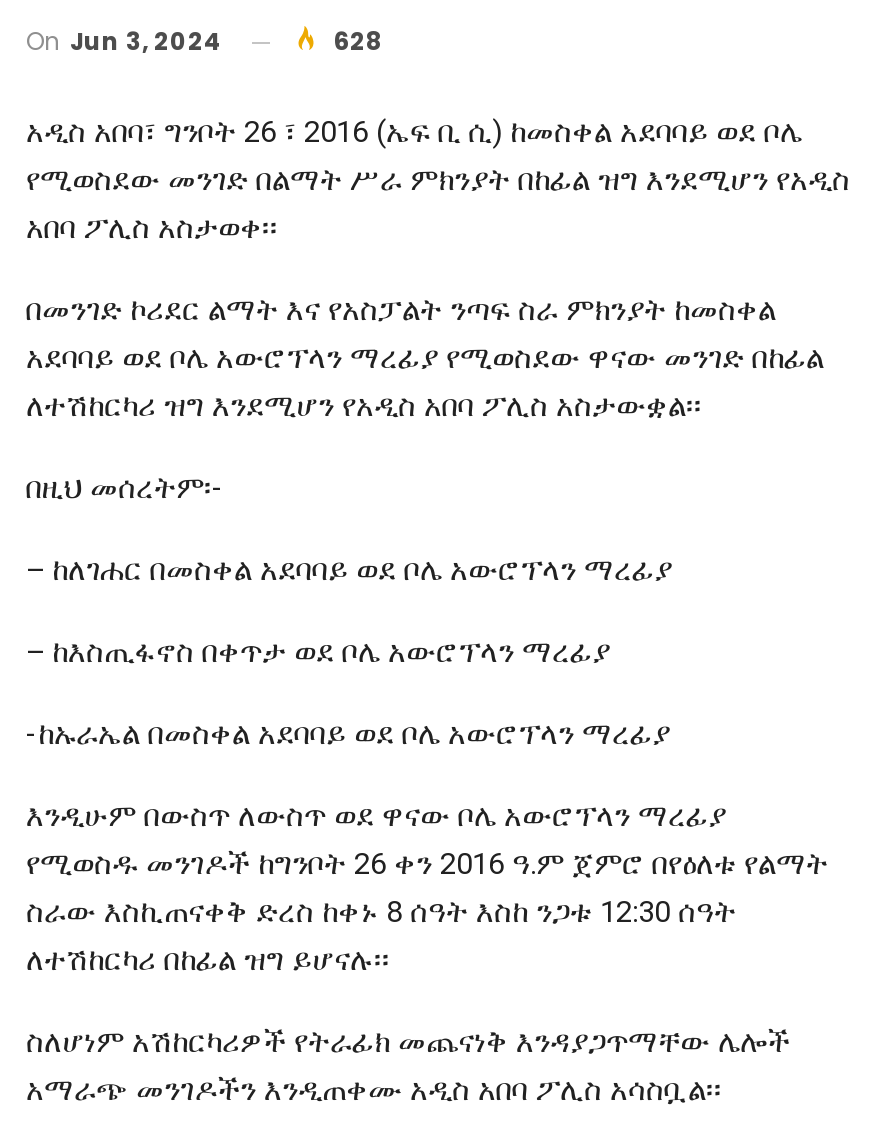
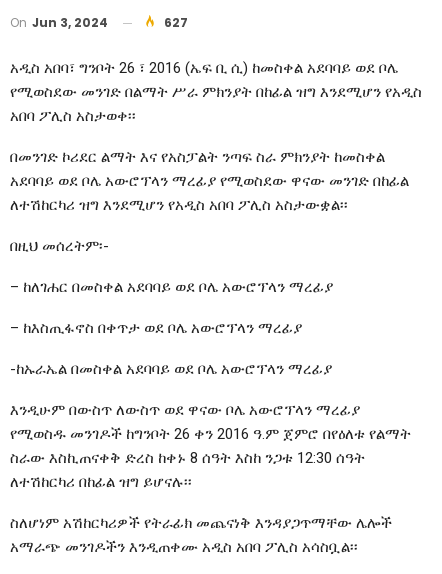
- 628
+ 627
